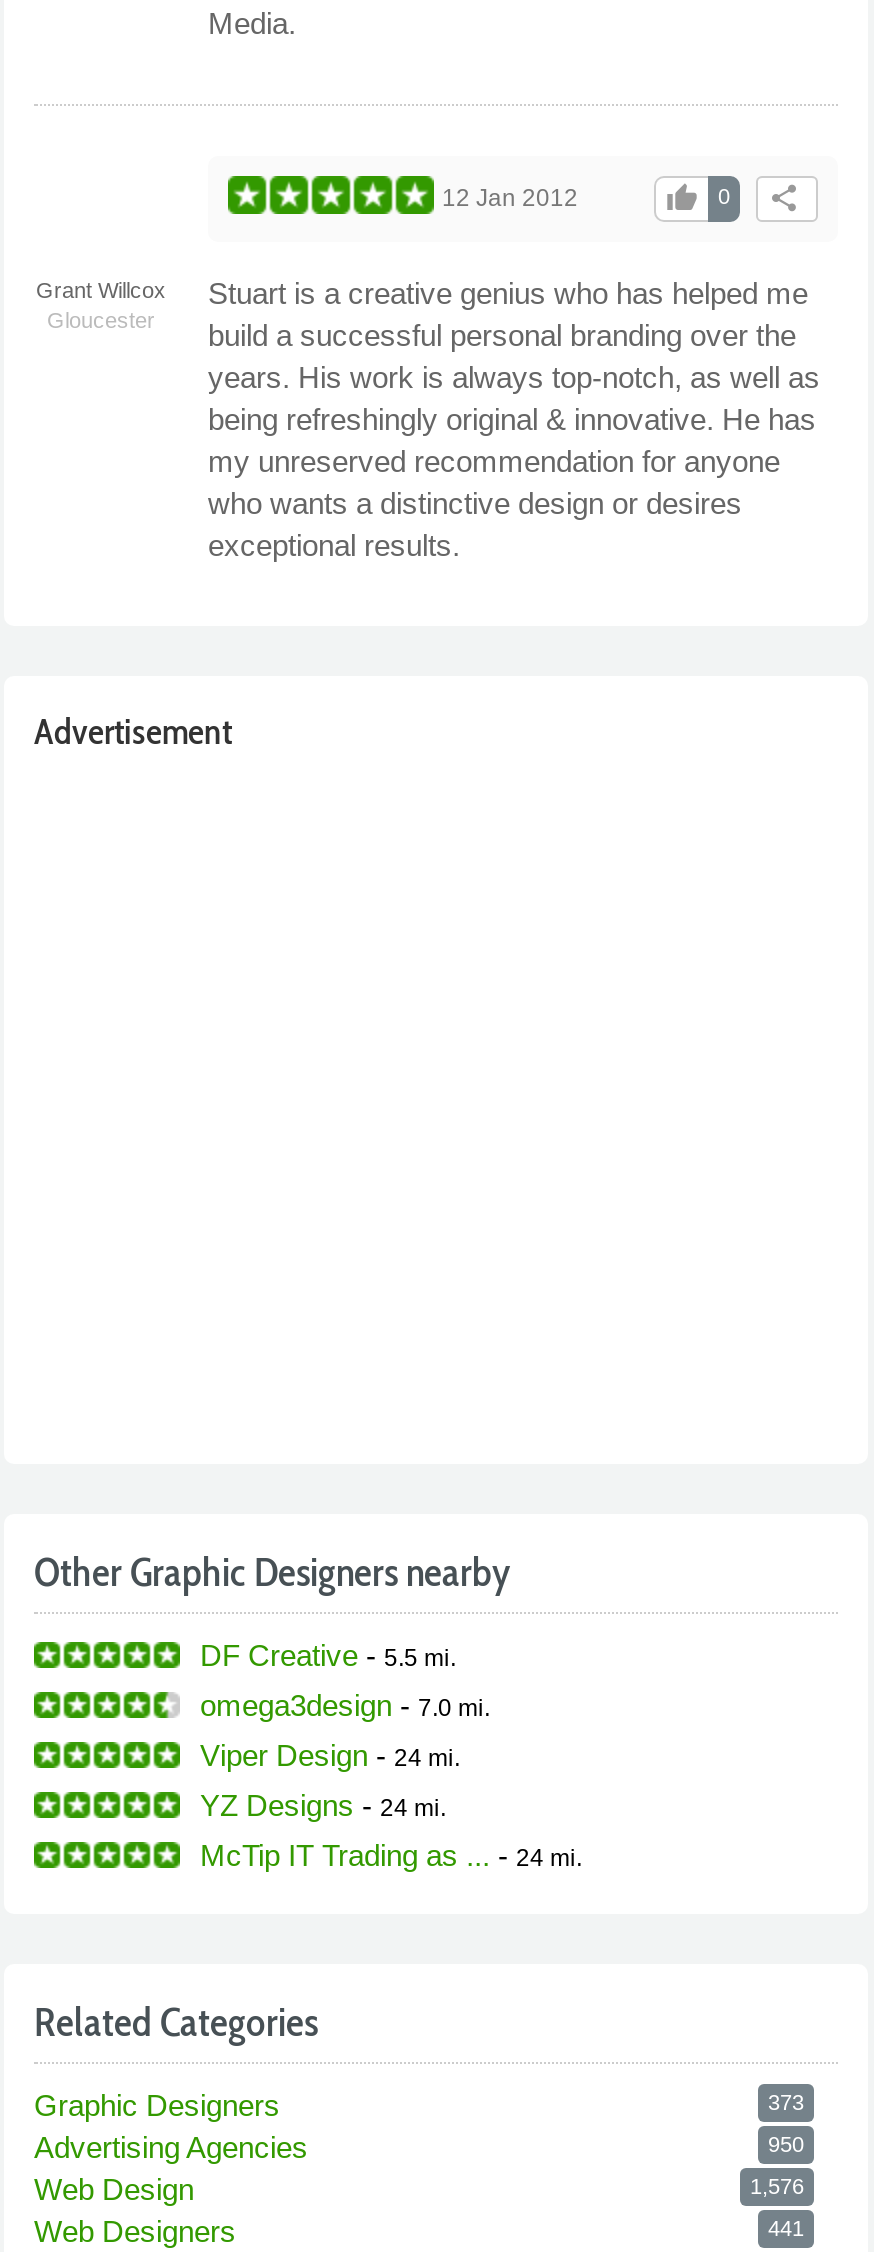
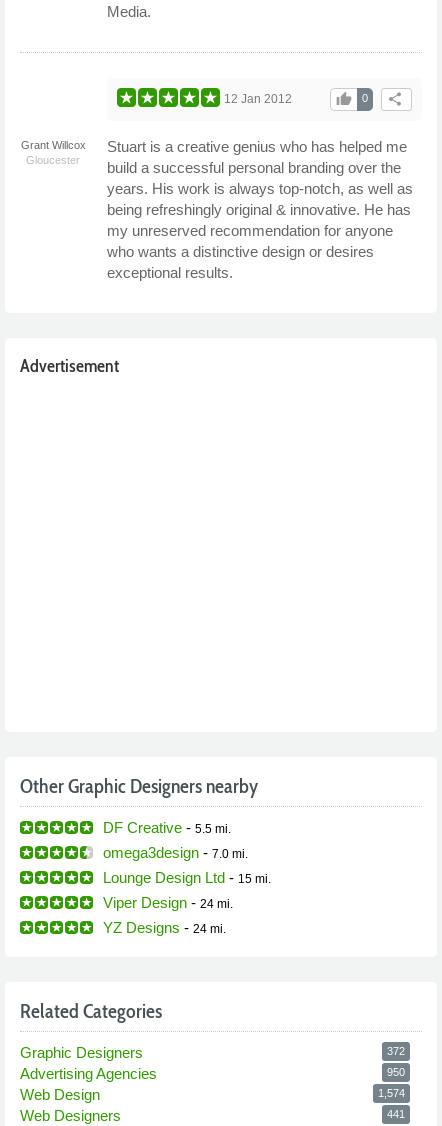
+ Lounge Design Ltd - 15 mi.

moved down: Viper Design - 24 mi. | YZ Designs - 24 mi.

- McTip IT Trading as ... - 24 mi.

- 373
+ 372

- 1,576
+ 1,574
